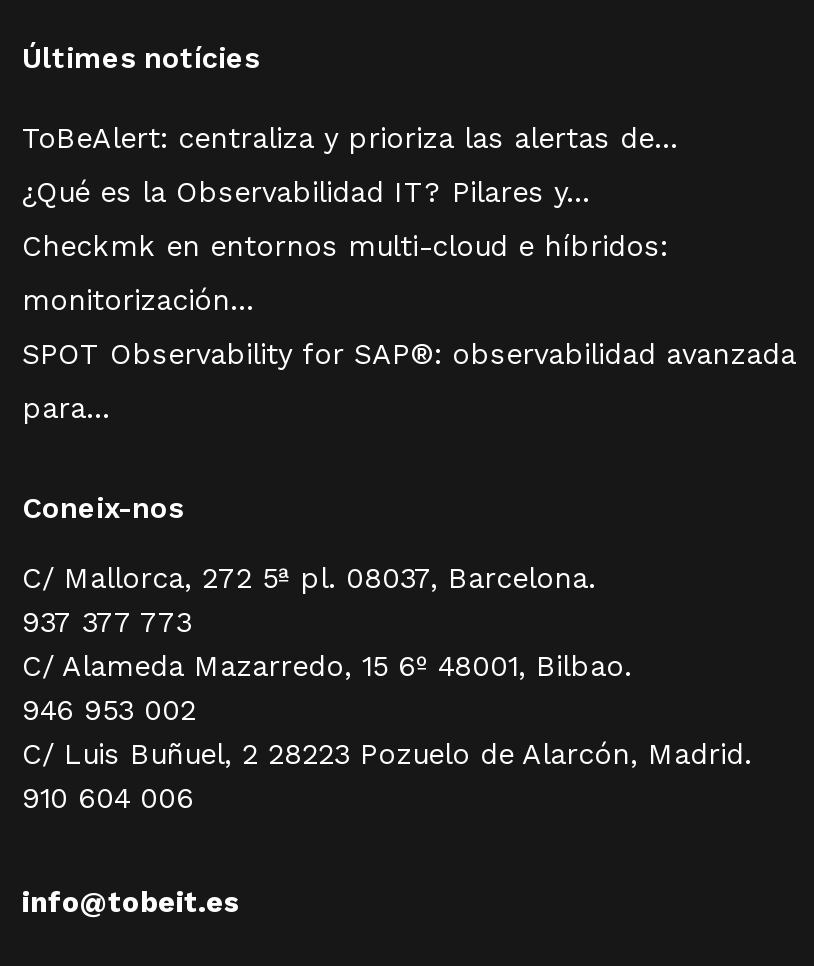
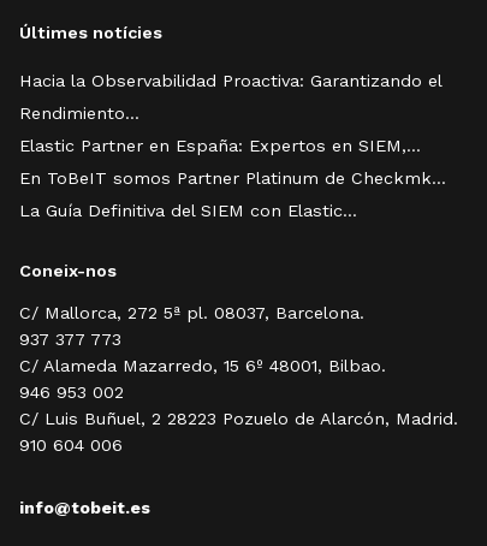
- ToBeAlert: centraliza y prioriza las alertas de...
- ¿Qué es la Observabilidad IT? Pilares y...
- Checkmk en entornos multi-cloud e híbridos:
- monitorización...
- SPOT Observability for SAP®: observabilidad avanzada
- para...
+ Hacia la Observabilidad Proactiva: Garantizando el
+ Rendimiento...
+ Elastic Partner en España: Expertos en SIEM,...
+ En ToBeIT somos Partner Platinum de Checkmk...
+ La Guía Definitiva del SIEM con Elastic...
